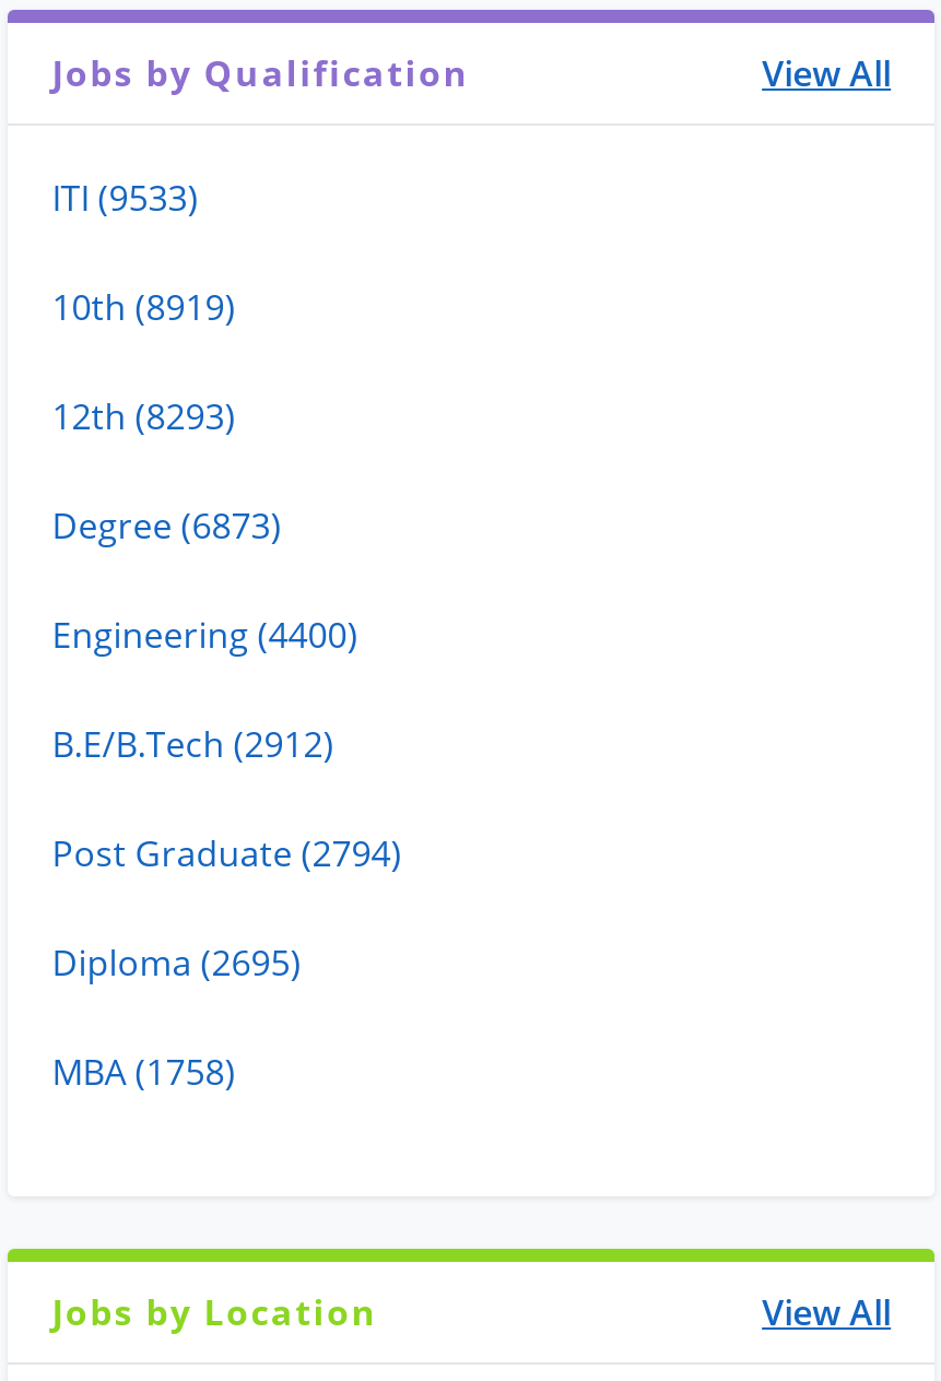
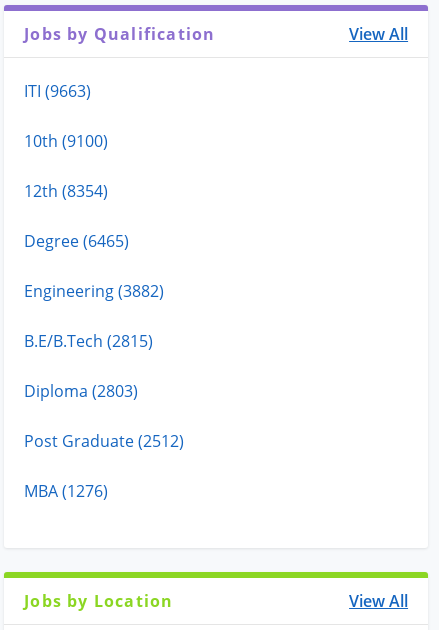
- ITI (9533)
+ ITI (9663)

- 10th (8919)
+ 10th (9100)

- 12th (8293)
+ 12th (8354)

- Degree (6873)
+ Degree (6465)

- Engineering (4400)
+ Engineering (3882)

- B.E/B.Tech (2912)
+ B.E/B.Tech (2815)

- Post Graduate (2794)
+ Diploma (2803)

- Diploma (2695)
+ Post Graduate (2512)

- MBA (1758)
+ MBA (1276)
